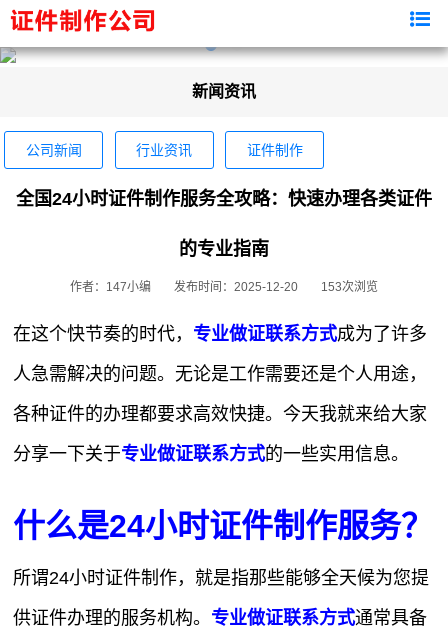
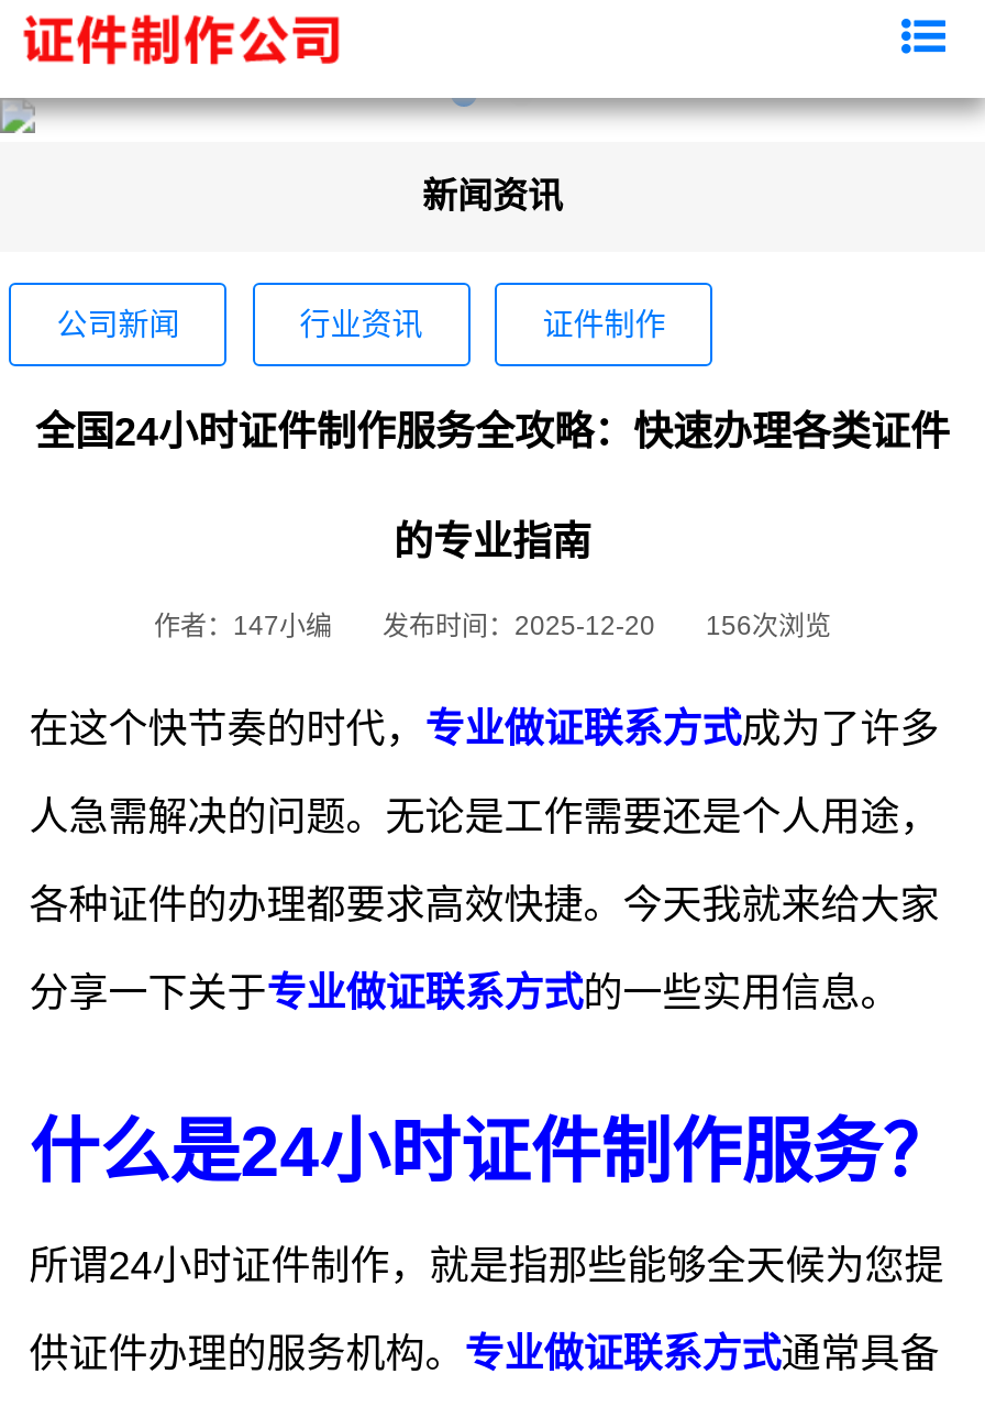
- 作者：147小编 发布时间：2025-12-20 153次浏览
+ 作者：147小编 发布时间：2025-12-20 156次浏览
